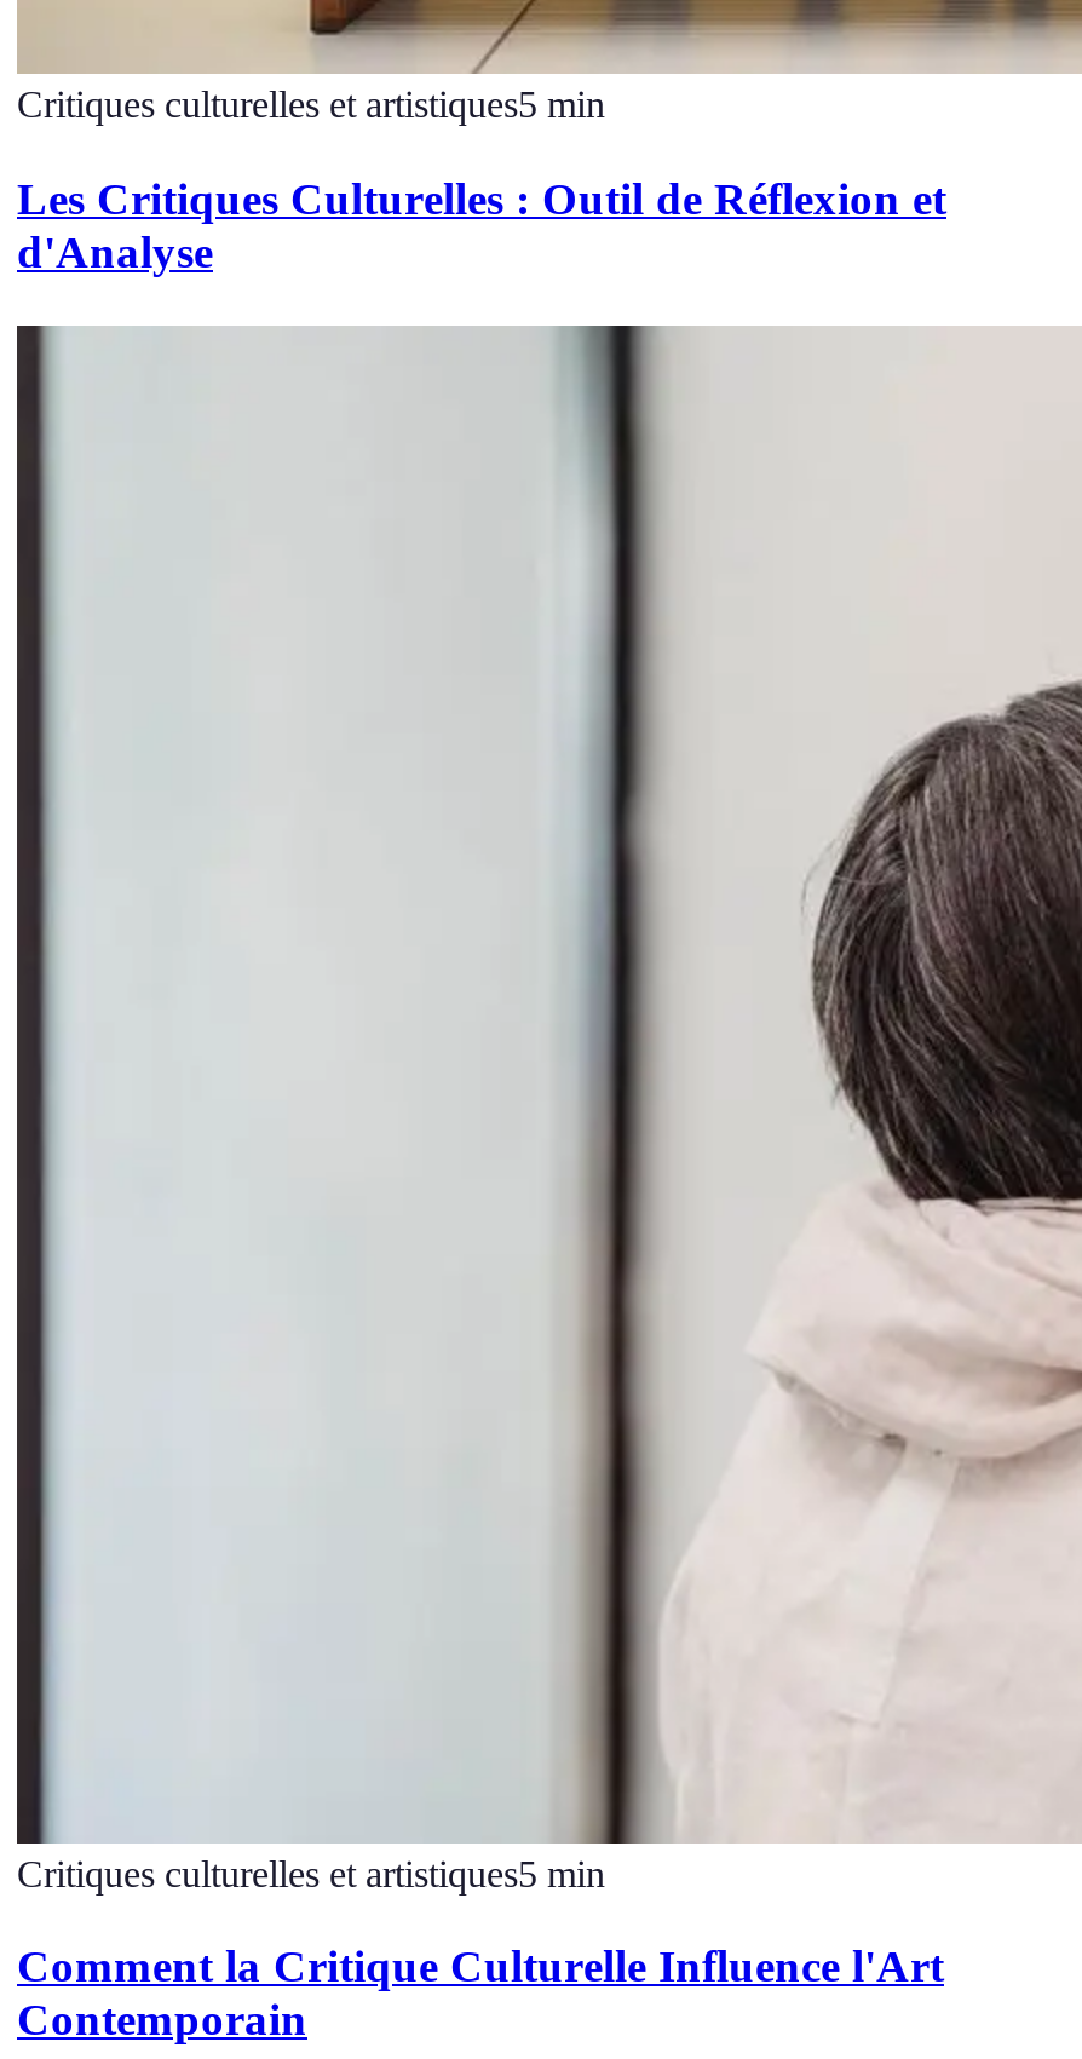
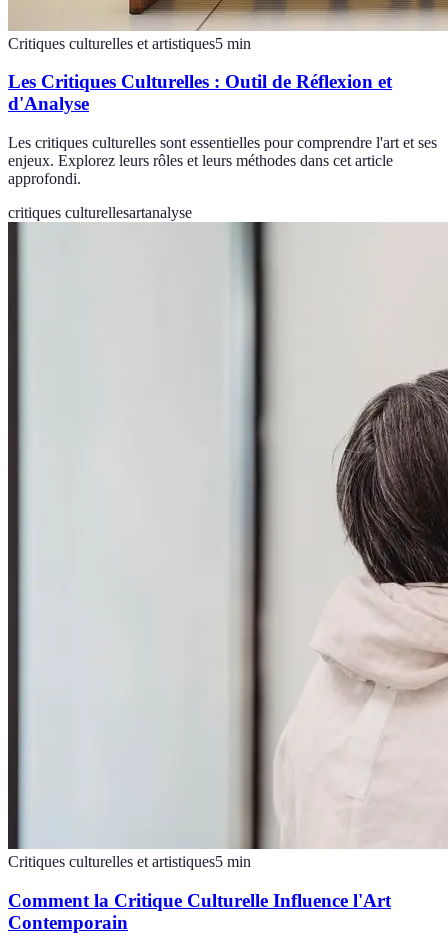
+ Les critiques culturelles sont essentielles pour comprendre l'art et ses
+ enjeux. Explorez leurs rôles et leurs méthodes dans cet article
+ approfondi.
+ critiques culturellesartanalyse
